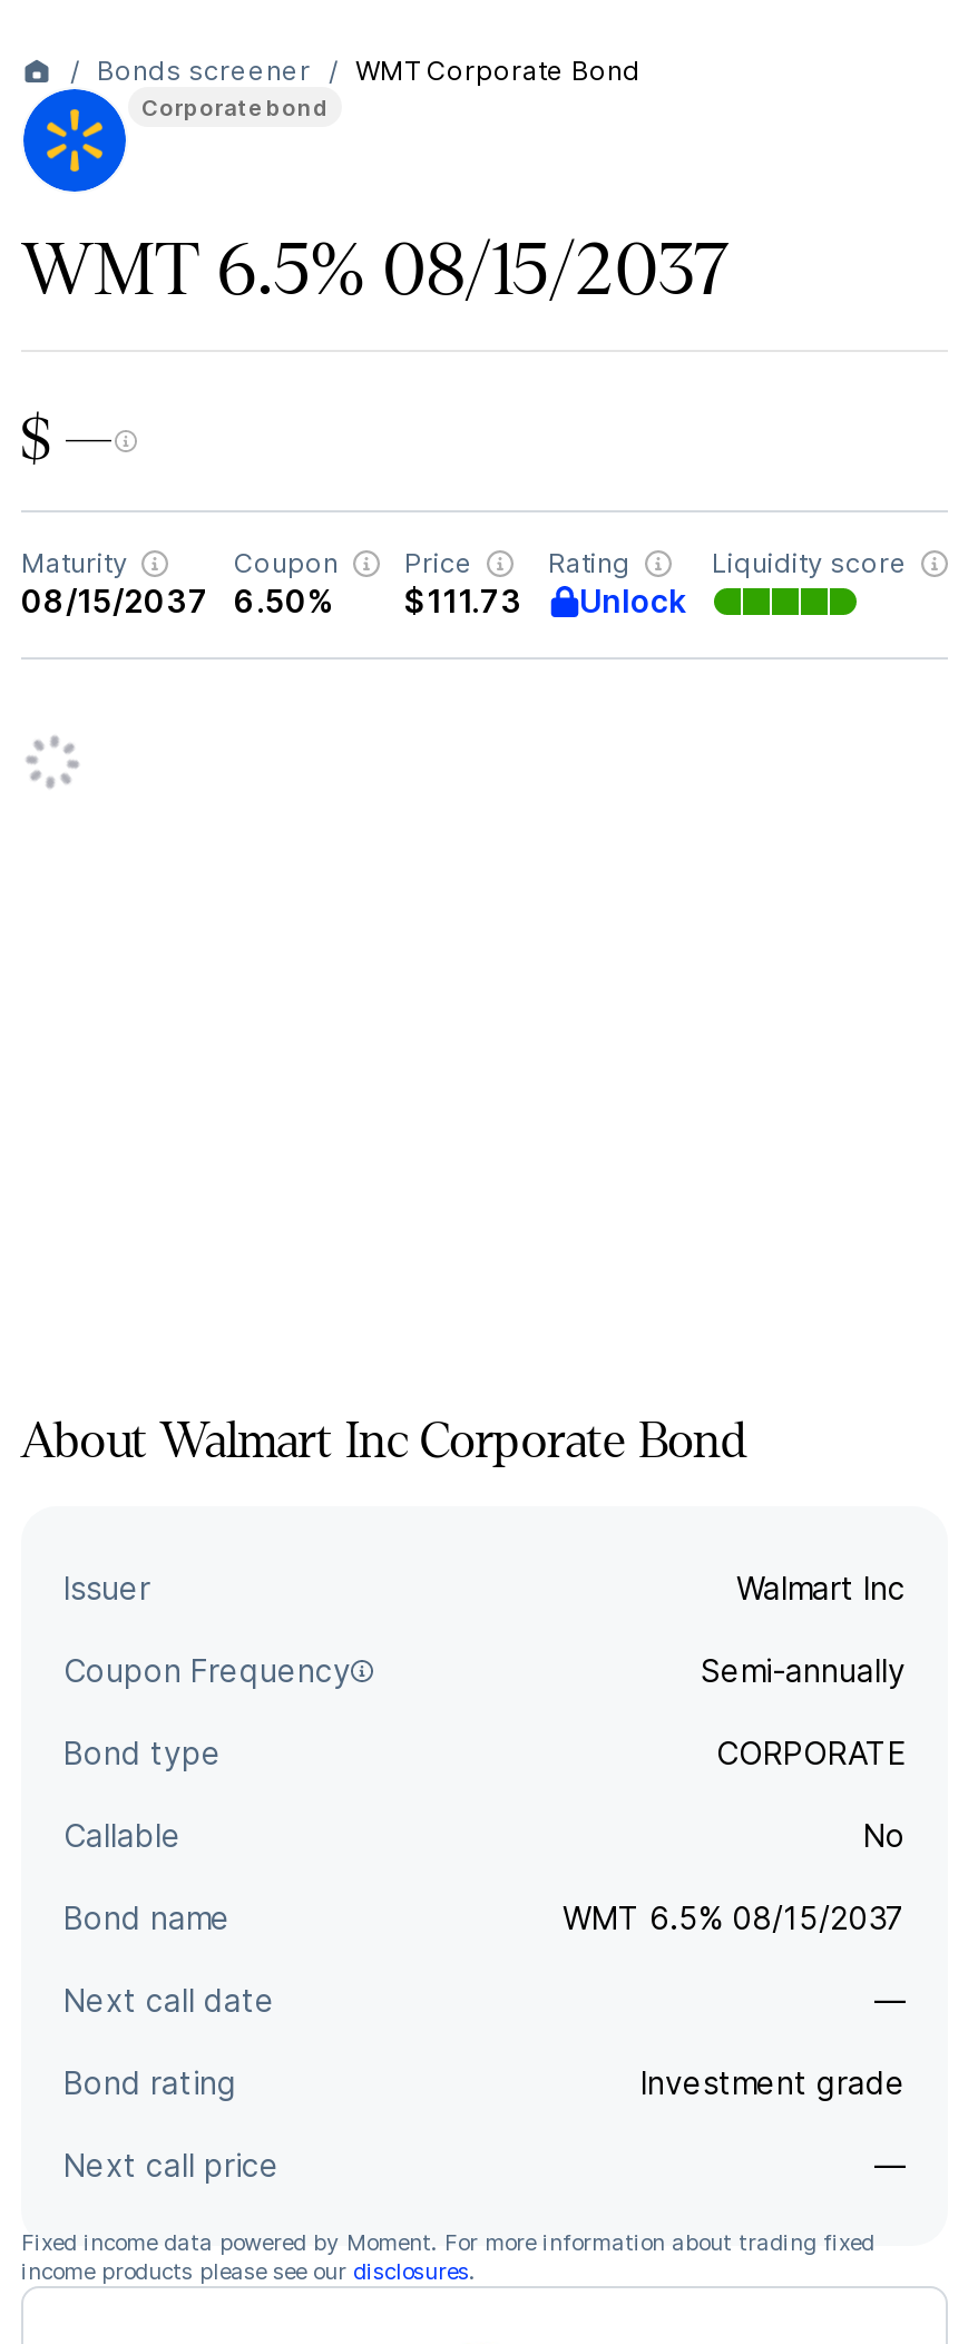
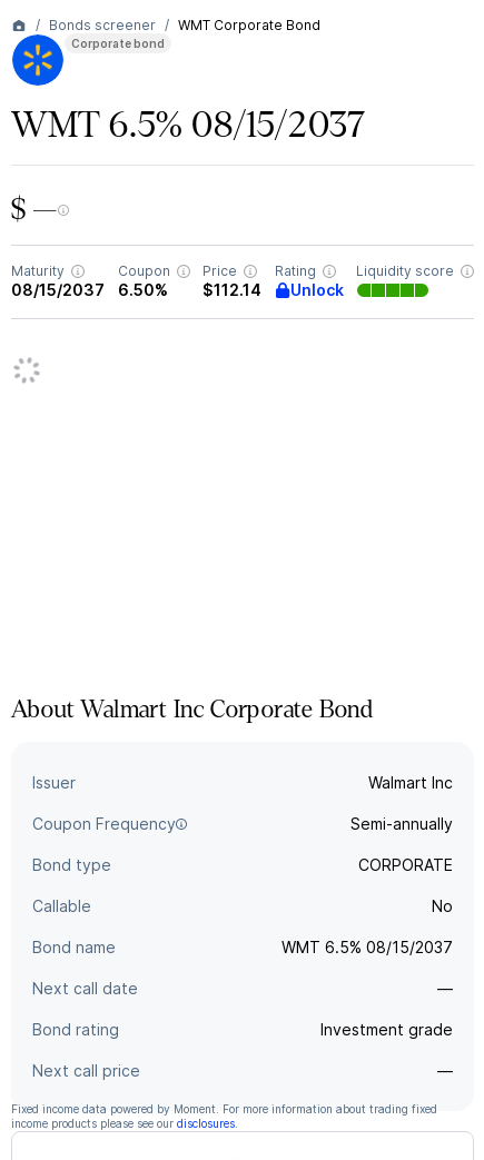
- 08/15/2037 6.50% $111.73 Unlock
+ 08/15/2037 6.50% $112.14 Unlock
